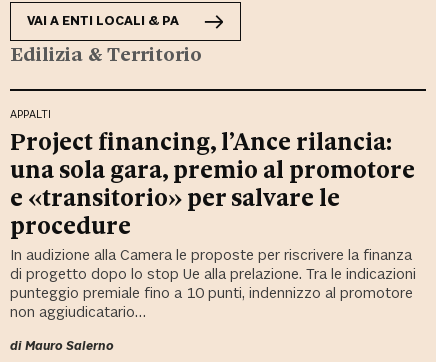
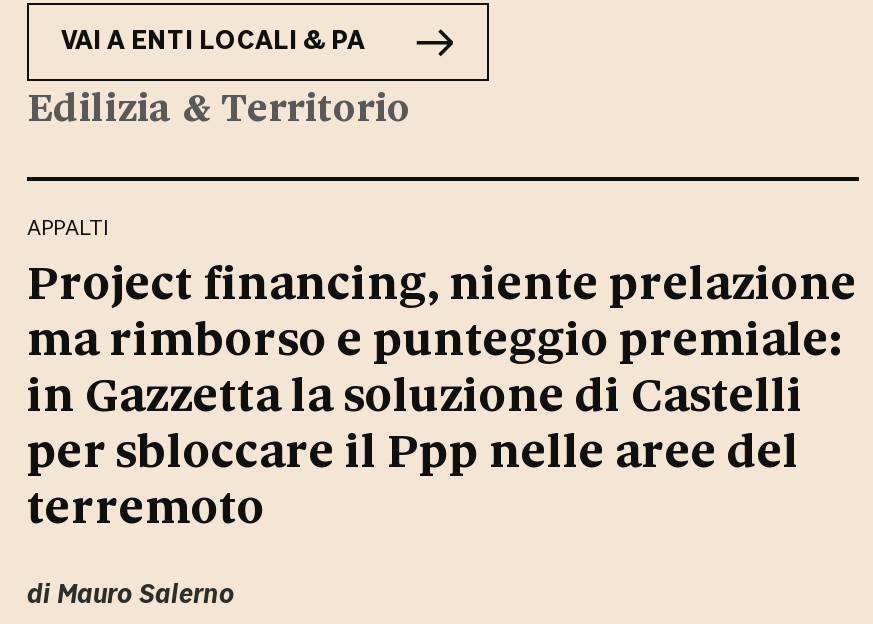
- Project financing, l’Ance rilancia:
- una sola gara, premio al promotore
- e «transitorio» per salvare le
- procedure
- In audizione alla Camera le proposte per riscrivere la finanza
- di progetto dopo lo stop Ue alla prelazione. Tra le indicazioni
- punteggio premiale fino a 10 punti, indennizzo al promotore
- non aggiudicatario…
+ Project financing, niente prelazione
+ ma rimborso e punteggio premiale:
+ in Gazzetta la soluzione di Castelli
+ per sbloccare il Ppp nelle aree del
+ terremoto
